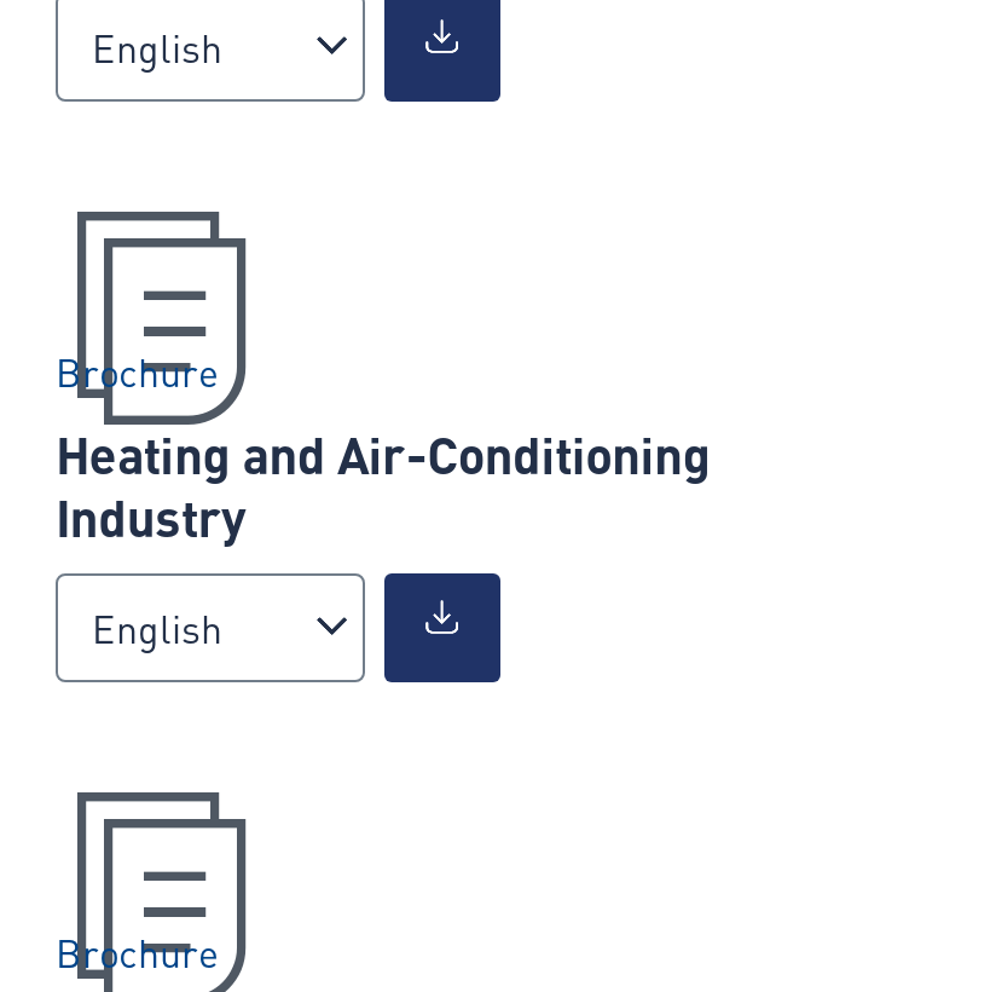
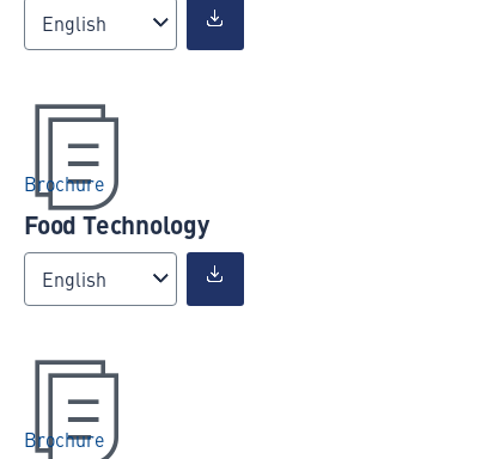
- Heating and Air-Conditioning
- Industry
+ Food Technology
